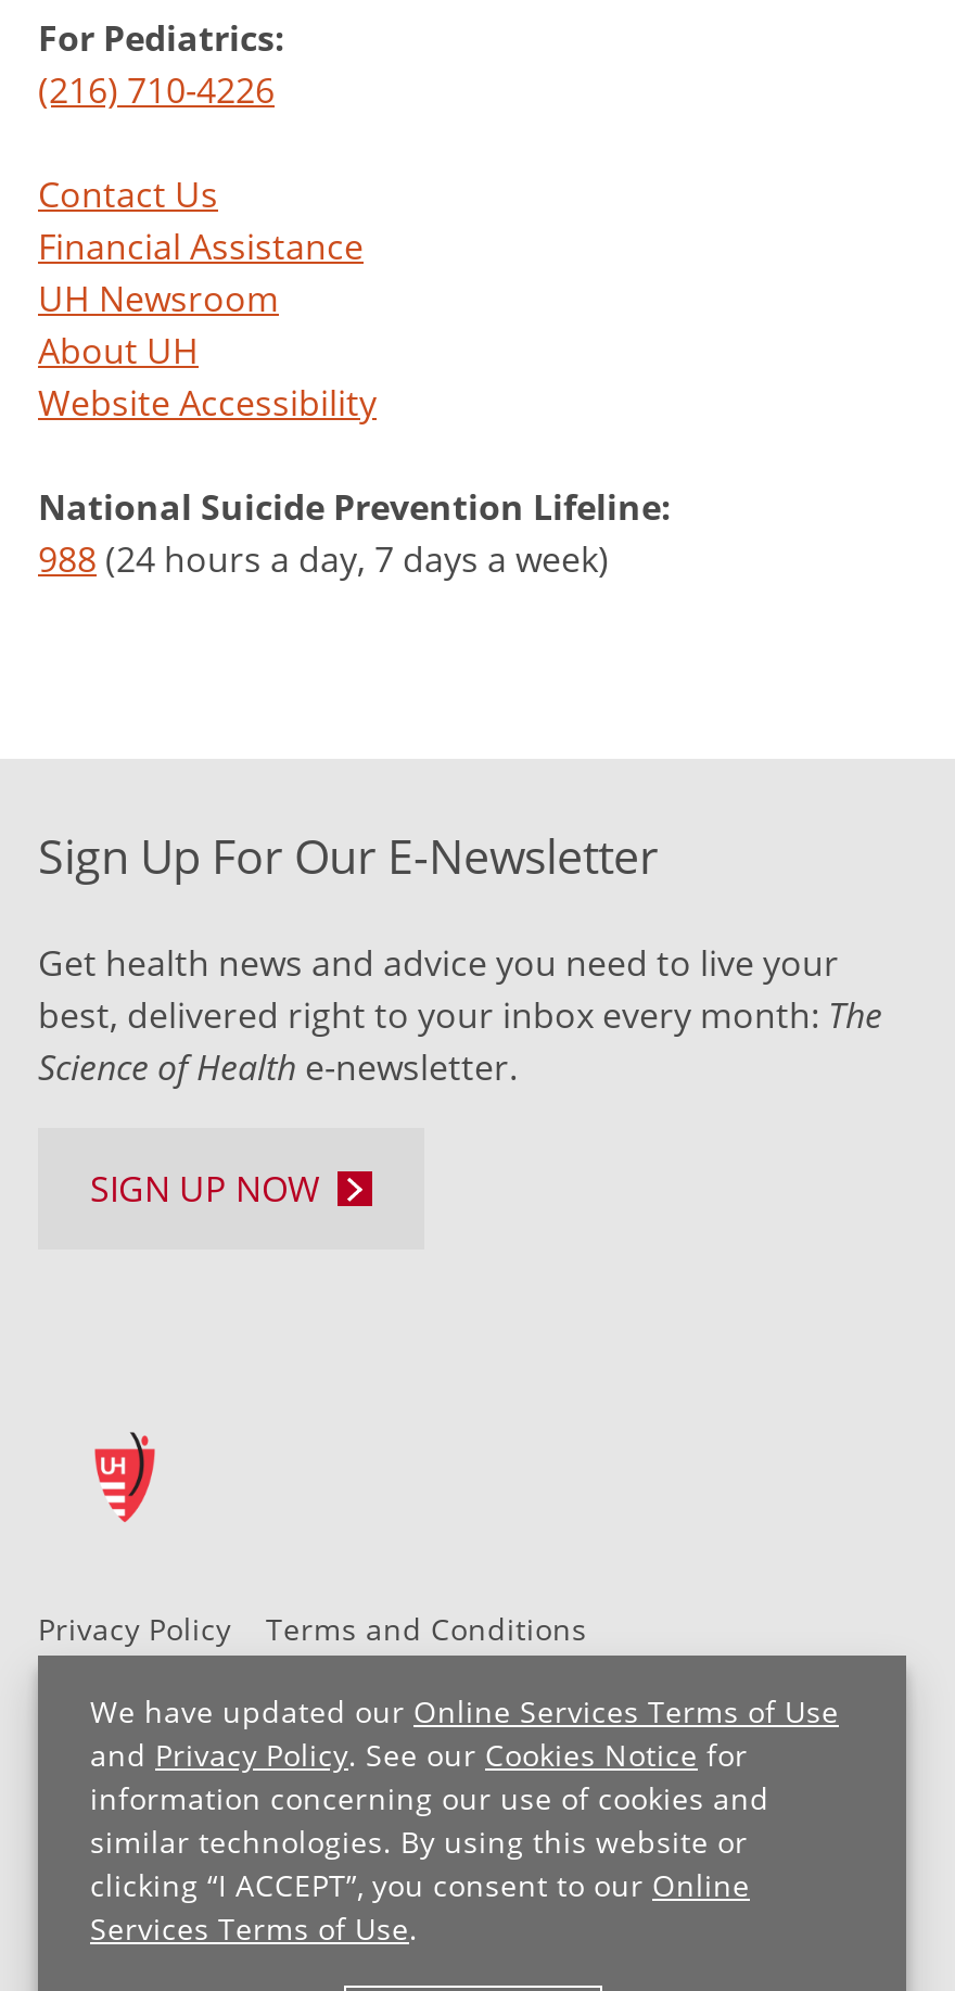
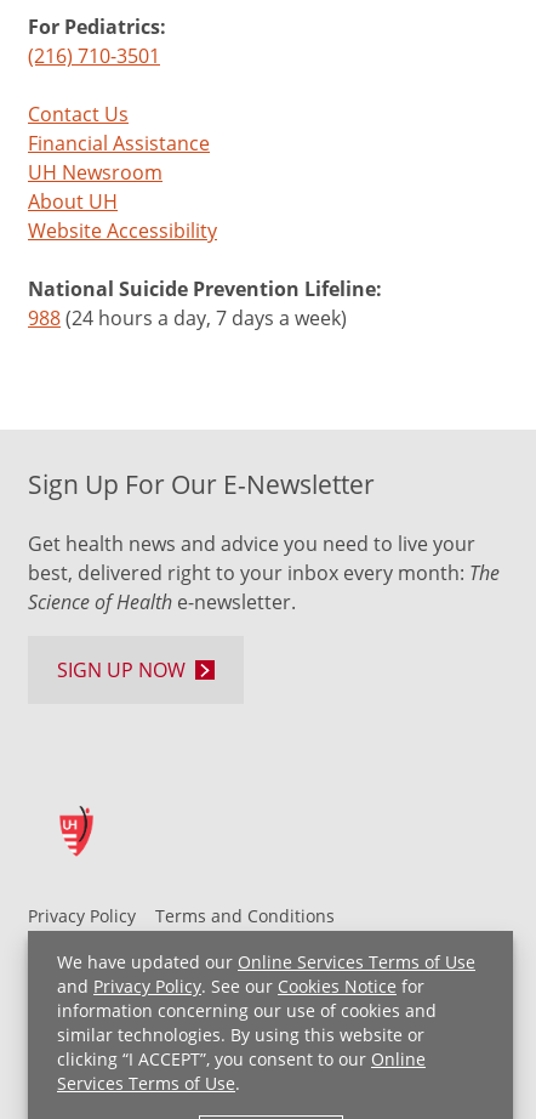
- (216) 710-4226
+ (216) 710-3501
